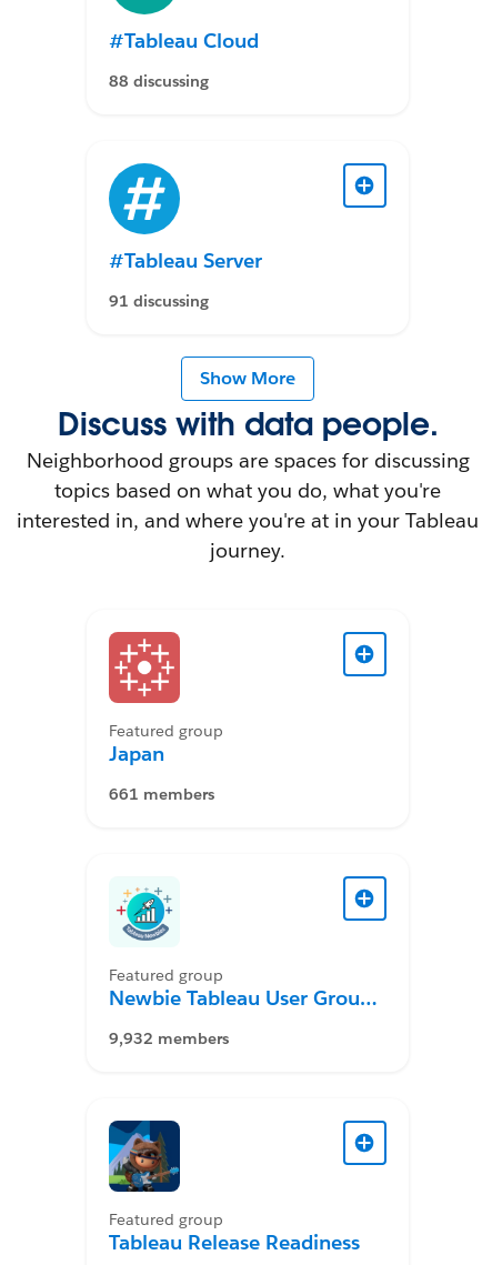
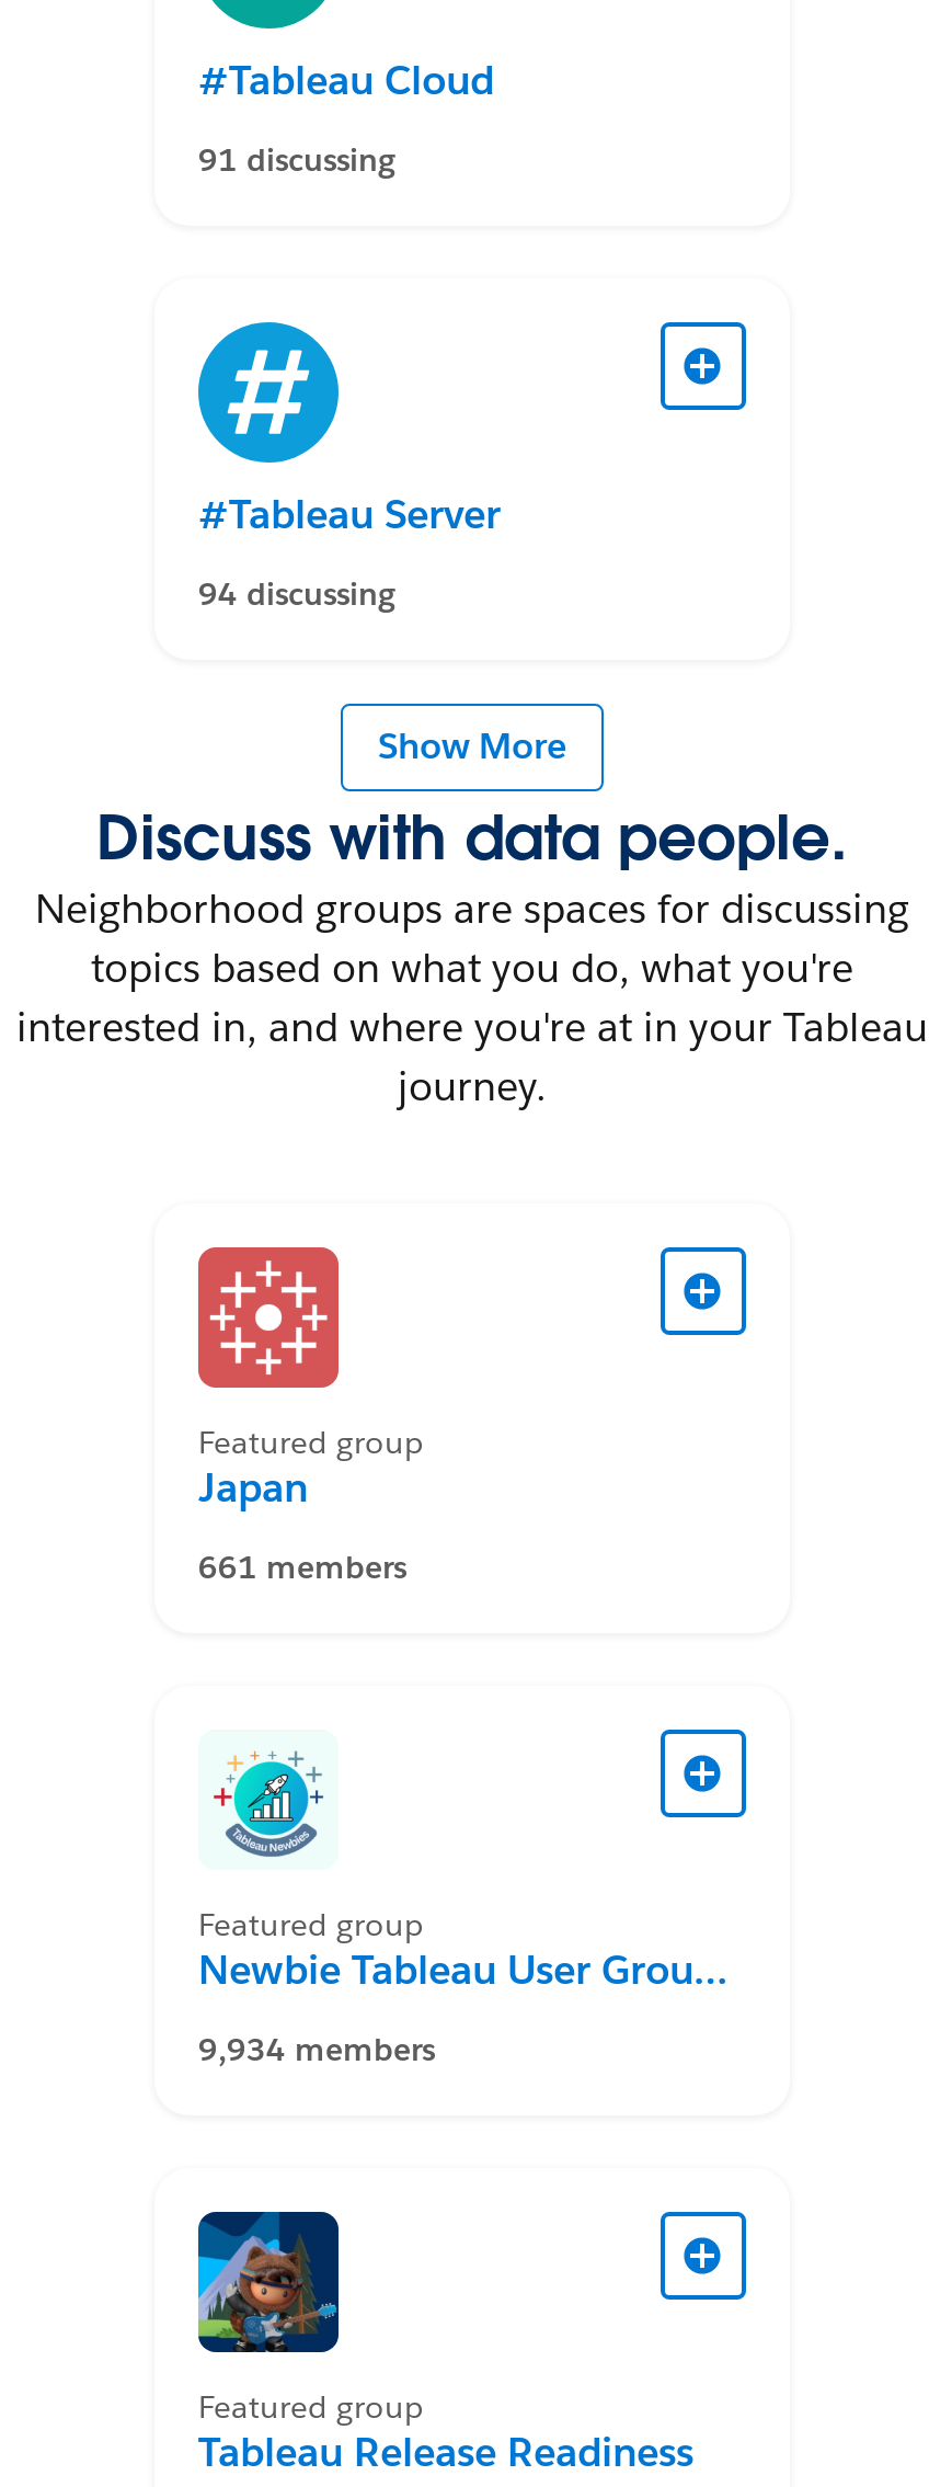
- 88 discussing
+ 91 discussing

- 91 discussing
+ 94 discussing

- 9,932 members
+ 9,934 members
